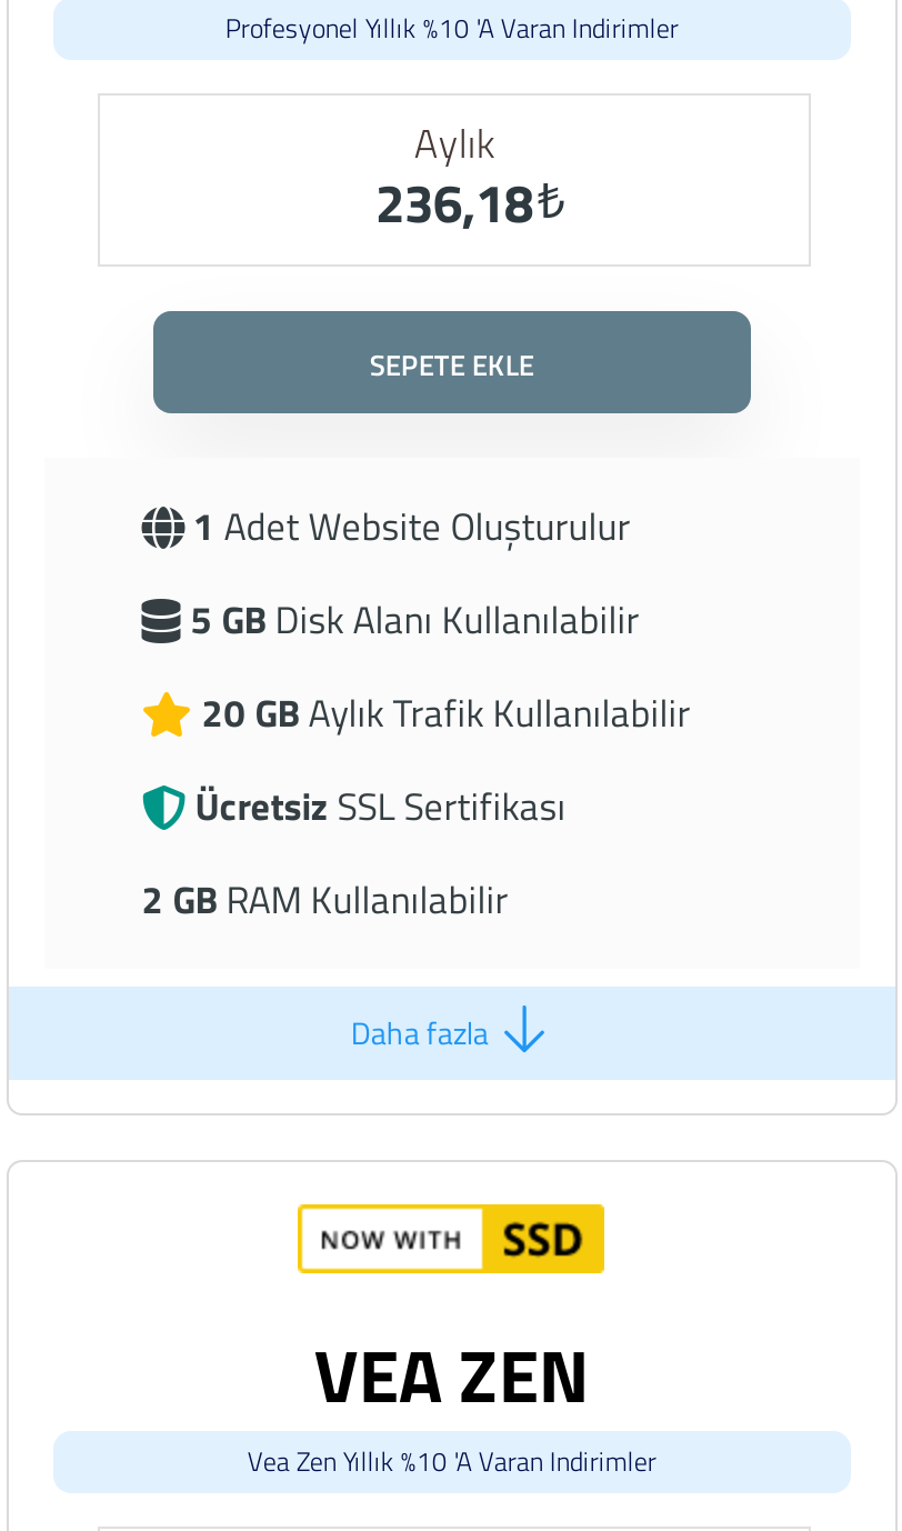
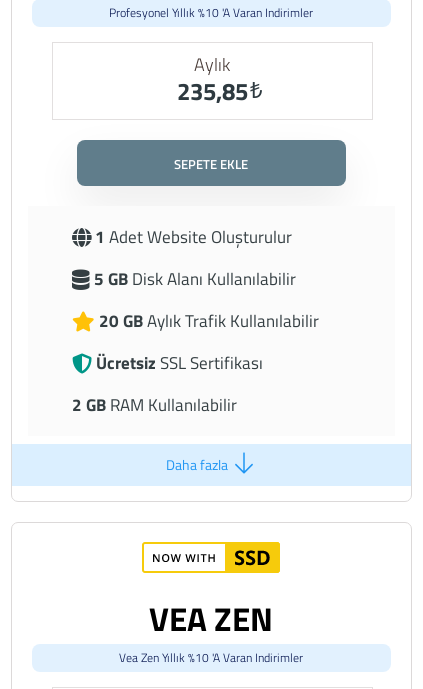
- 236,18
+ 235,85
